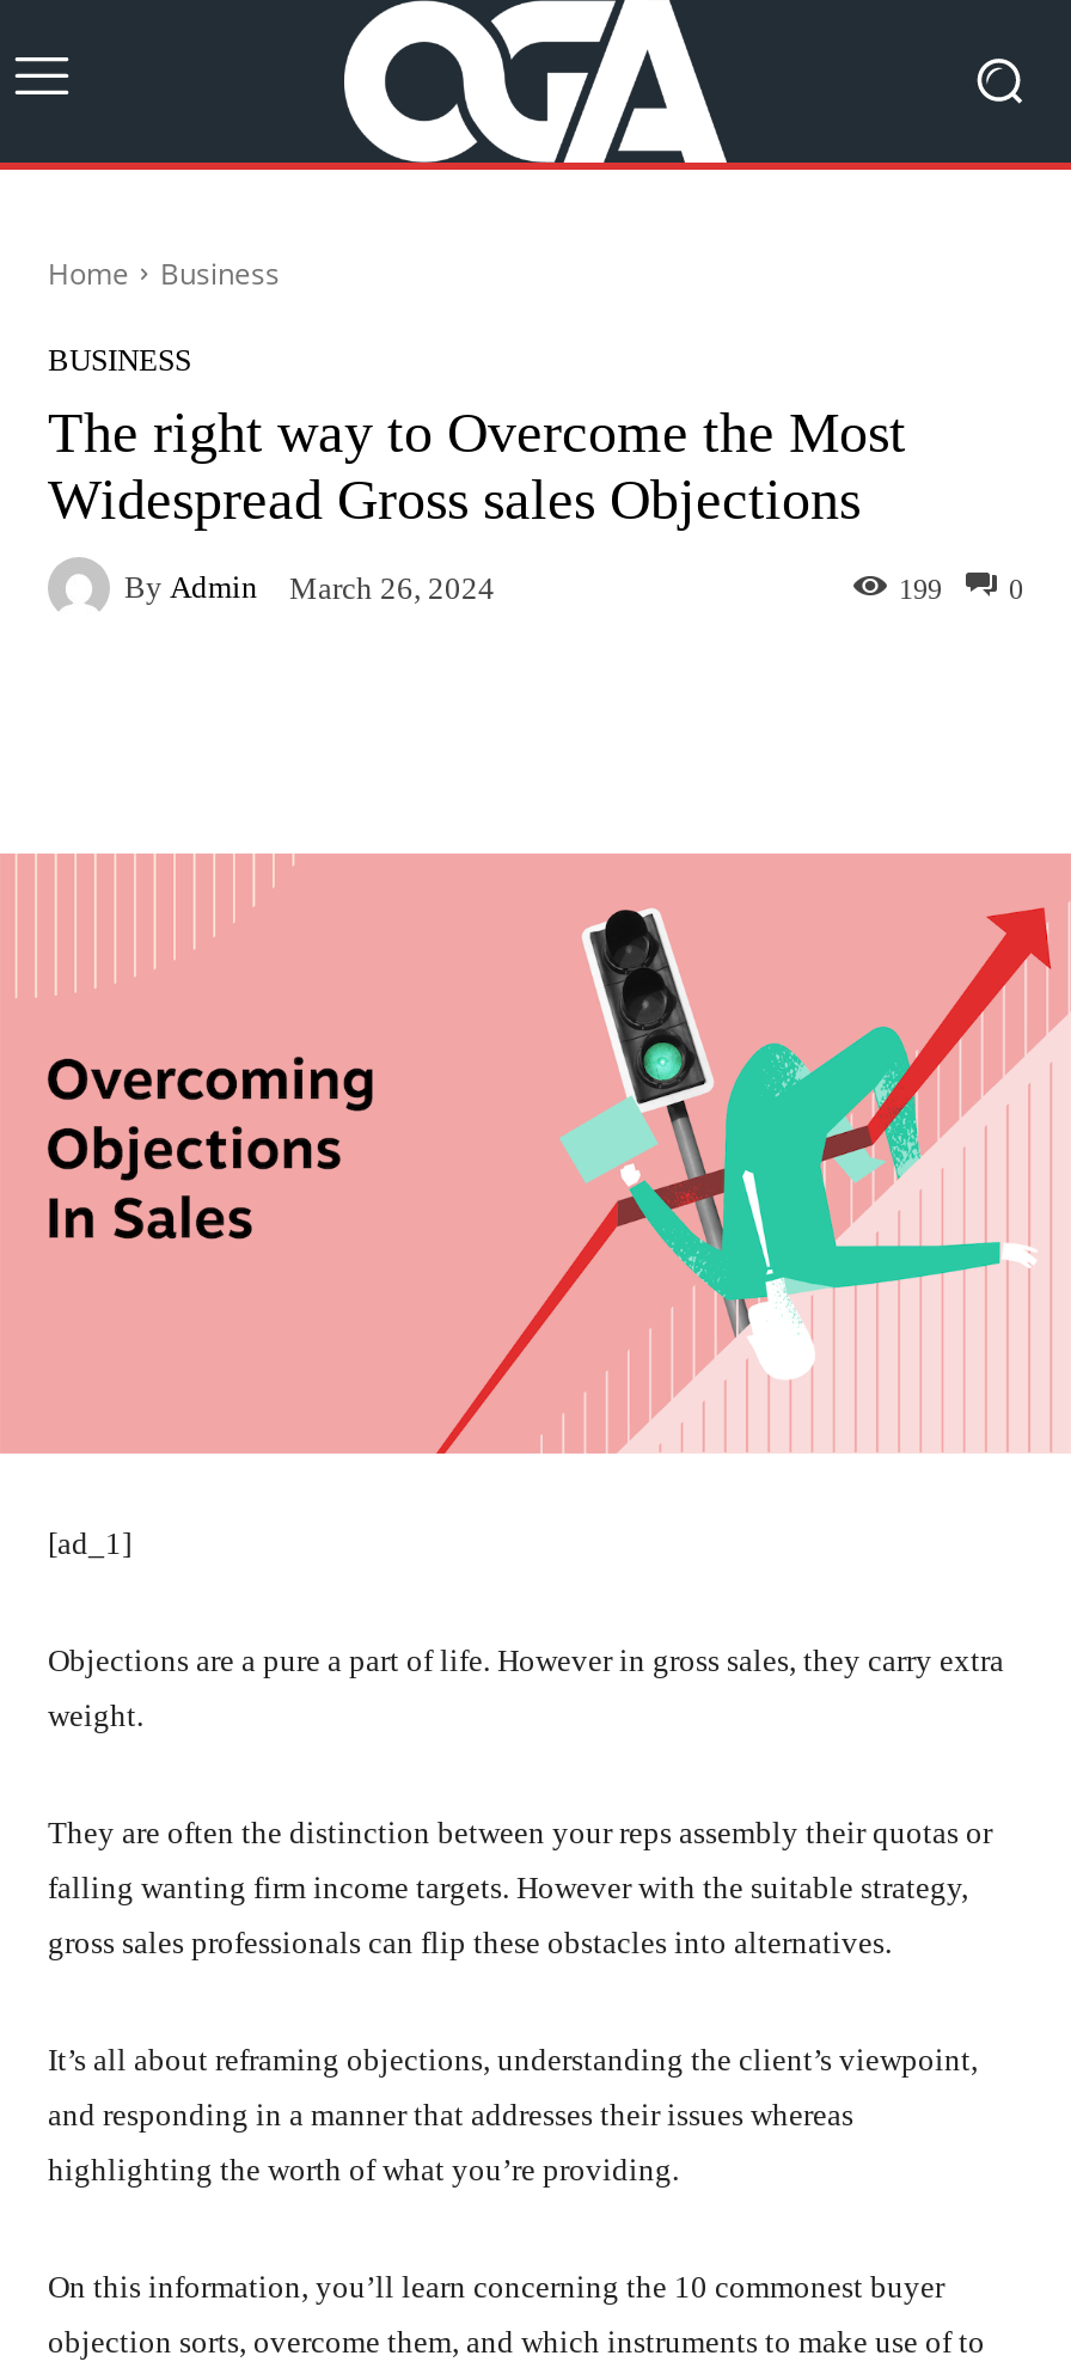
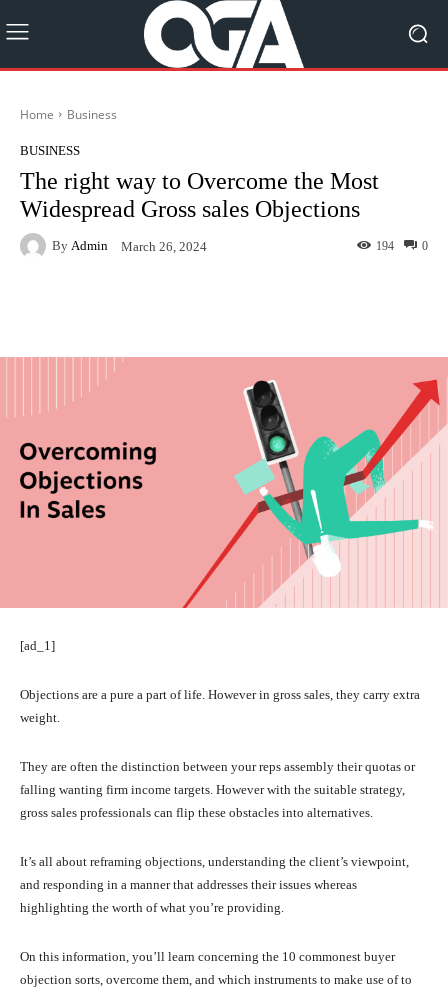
- 199 0
+ 194 0
